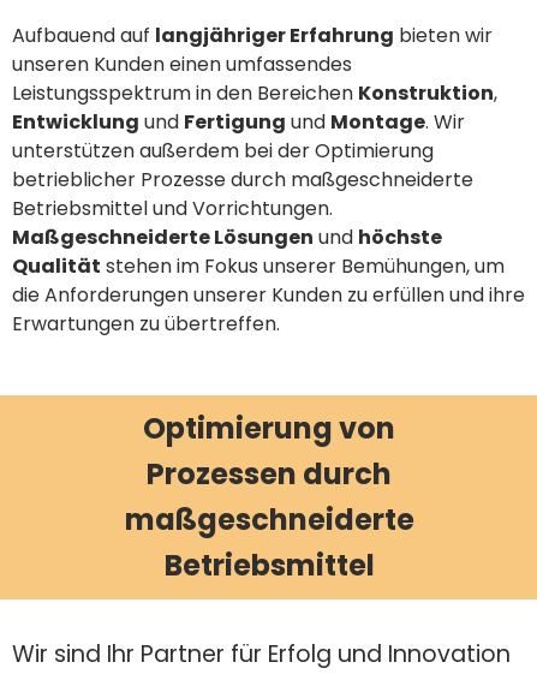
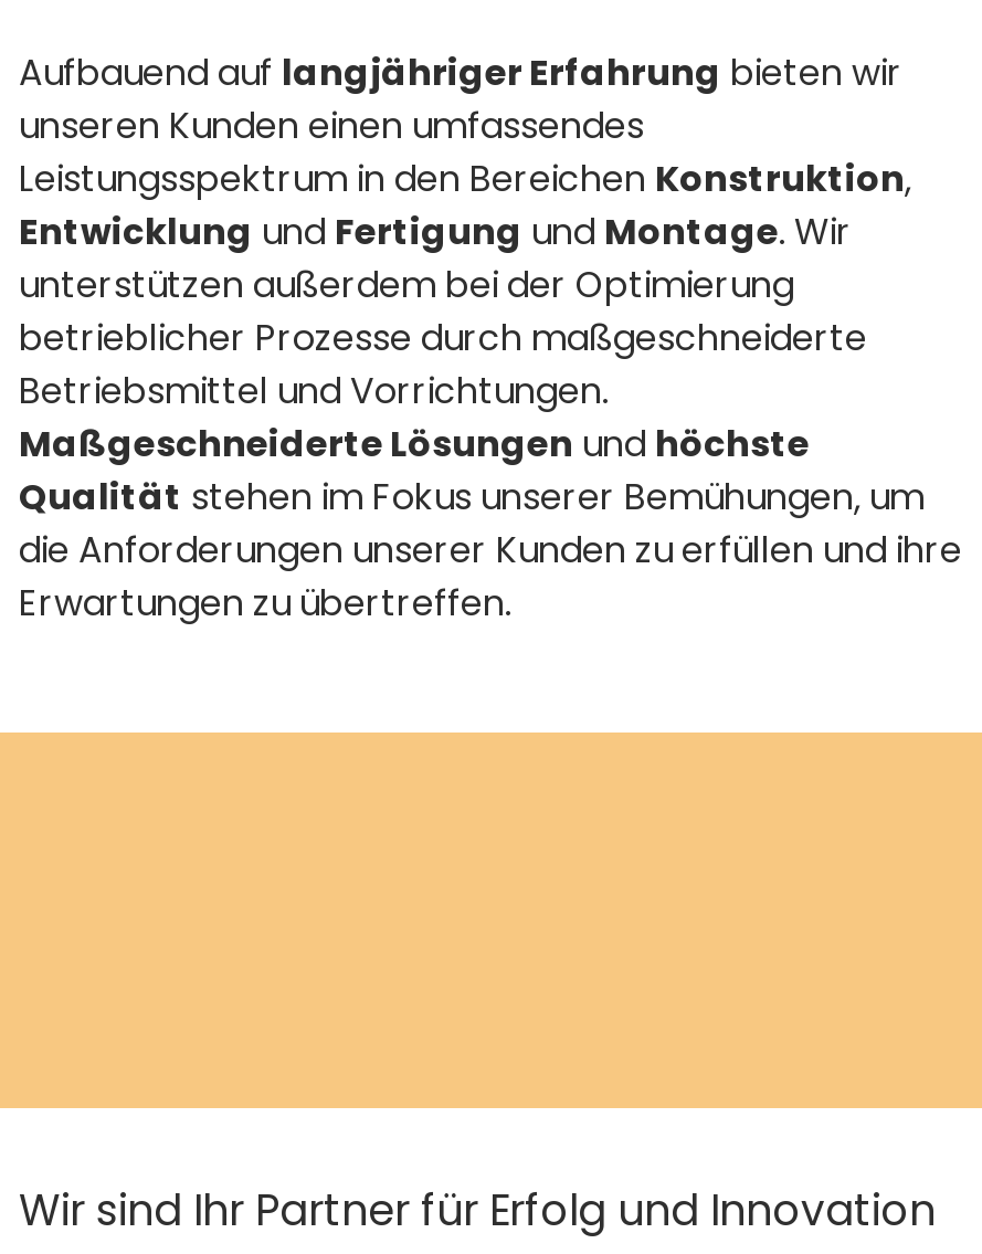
- Optimierung von
- Prozessen durch
- maßgeschneiderte
- Betriebsmittel
